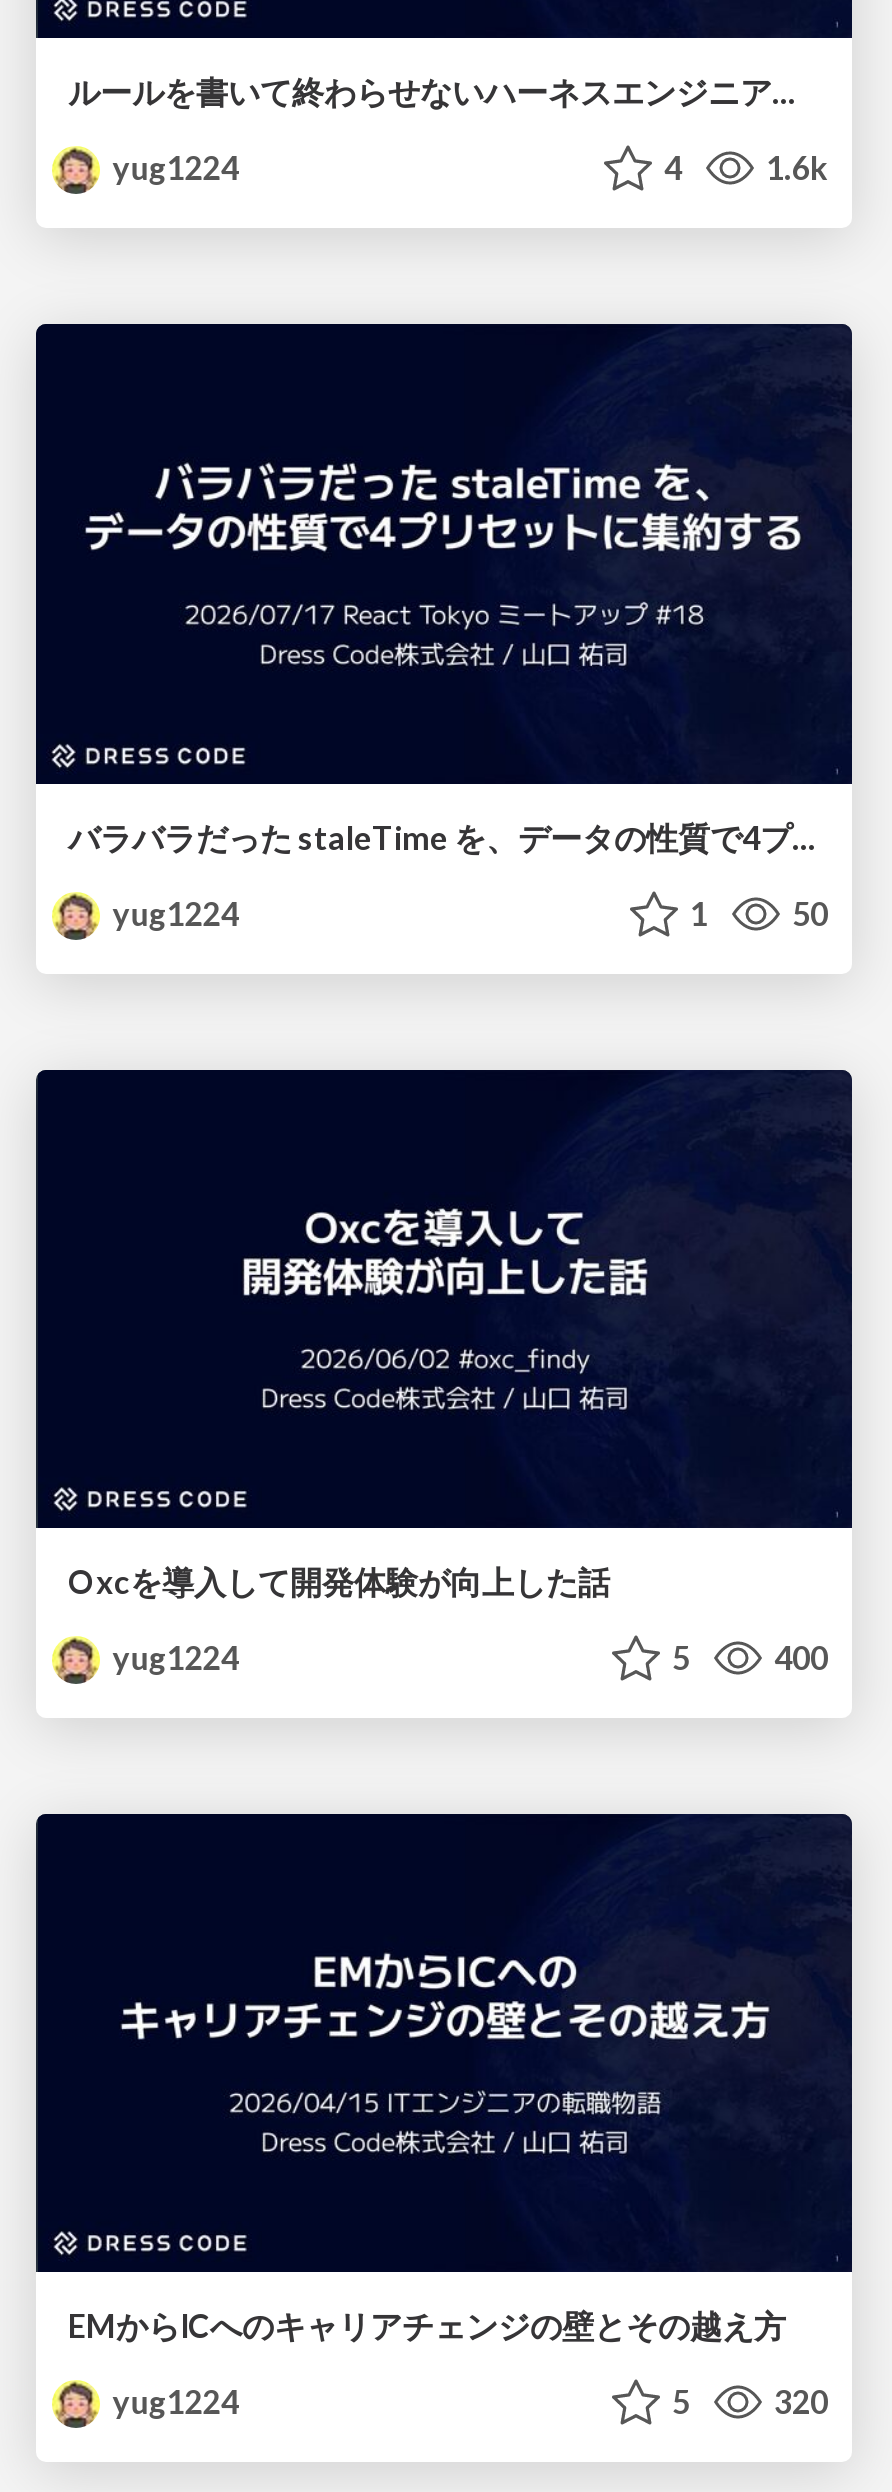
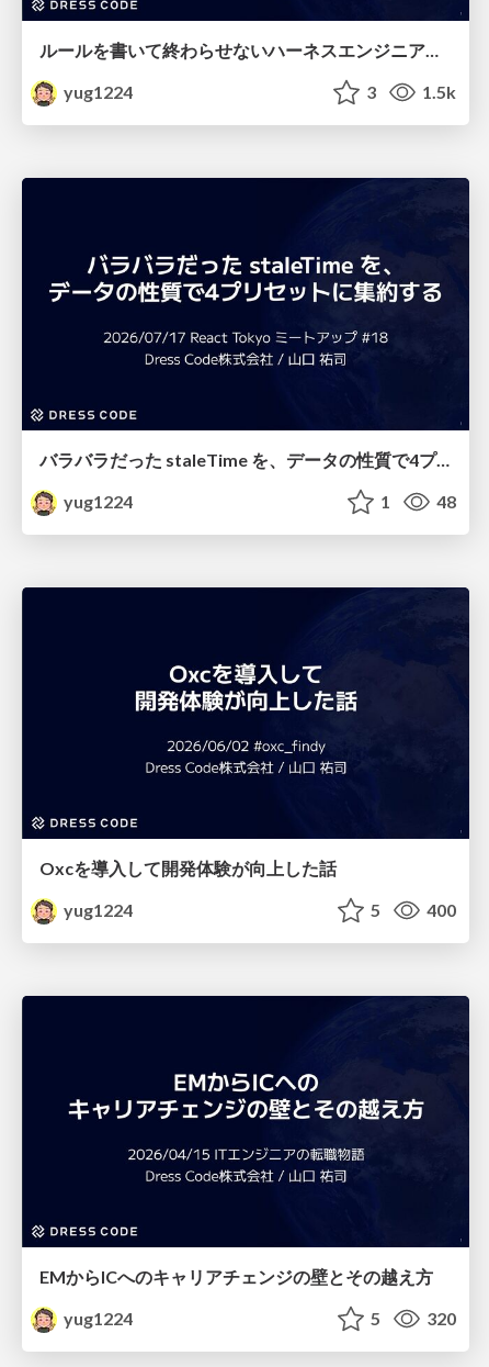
- 4
- 1.6k
+ 3
+ 1.5k

- 50
+ 48
